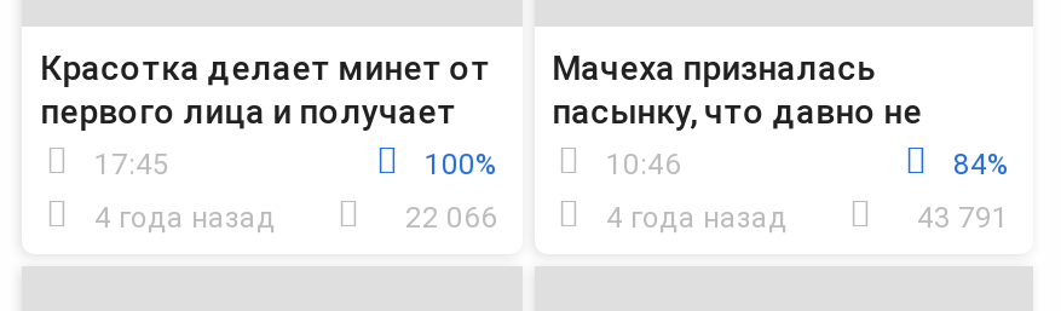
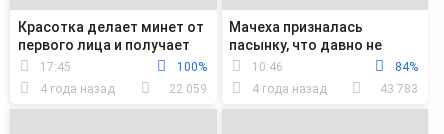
- 22 066
+ 22 059

- 43 791
+ 43 783
